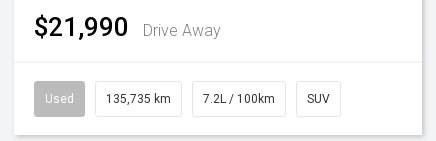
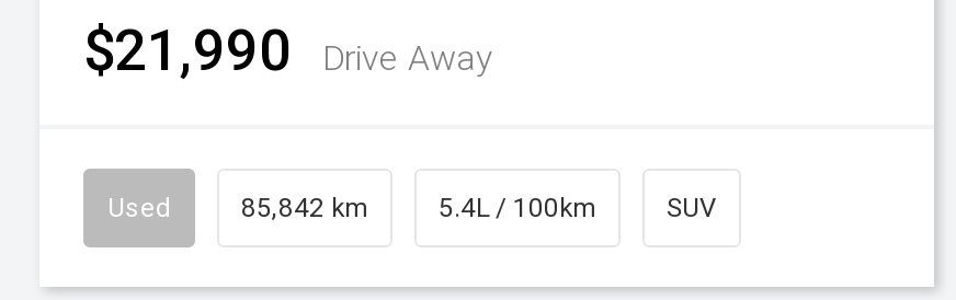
- 135,735 km
+ 85,842 km

- 7.2L / 100km
+ 5.4L / 100km
